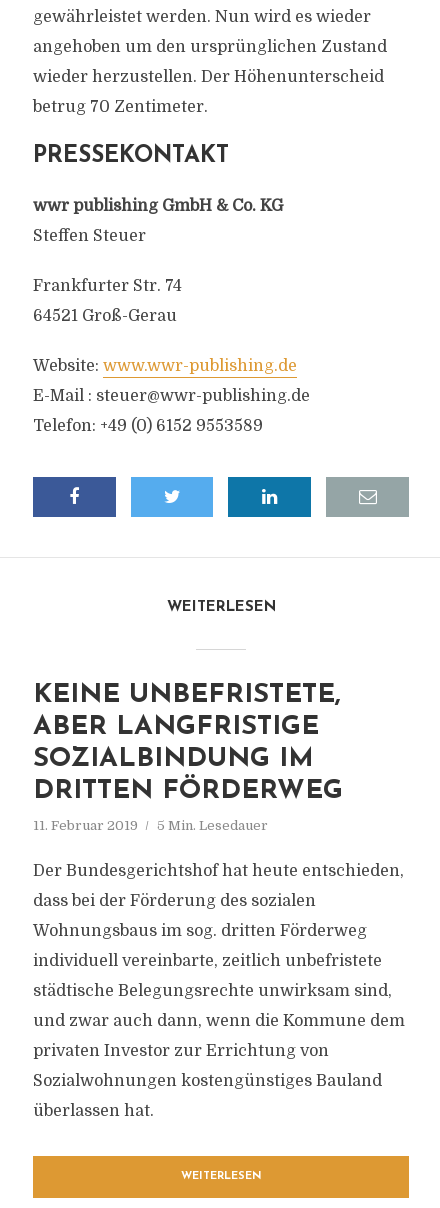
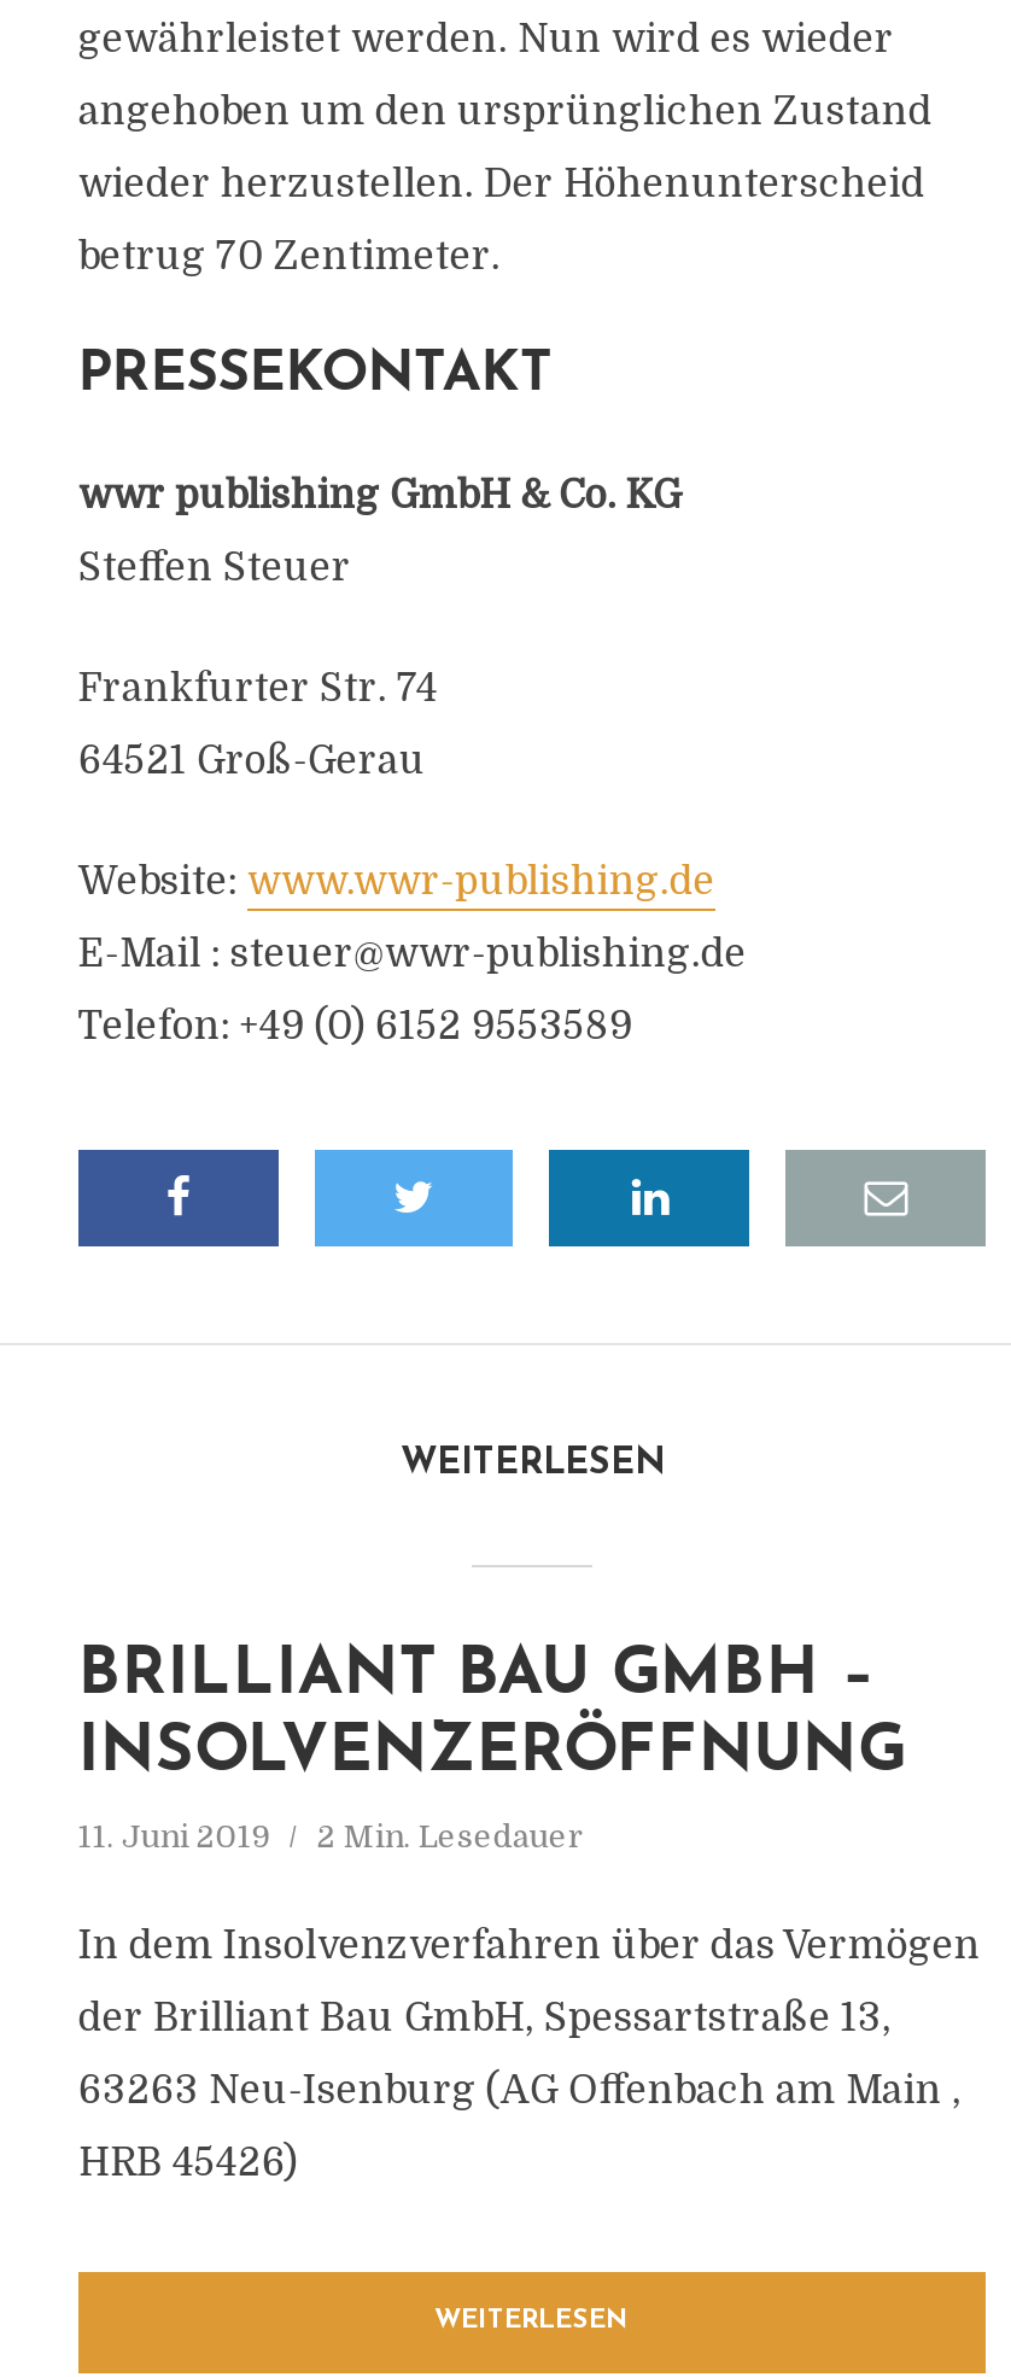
- KEINE UNBEFRISTETE,
- ABER LANGFRISTIGE
- SOZIALBINDUNG IM
- DRITTEN FÖRDERWEG
- 11. Februar 2019
- 5 Min. Lesedauer
- Der Bundesgerichtshof hat heute entschieden,
- dass bei der Förderung des sozialen
- Wohnungsbaus im sog. dritten Förderweg
- individuell vereinbarte, zeitlich unbefristete
- städtische Belegungsrechte unwirksam sind,
- und zwar auch dann, wenn die Kommune dem
- privaten Investor zur Errichtung von
- Sozialwohnungen kostengünstiges Bauland
- überlassen hat.
+ BRILLIANT BAU GMBH –
+ INSOLVENZERÖFFNUNG
+ 11. Juni 2019
+ 2 Min. Lesedauer
+ In dem Insolvenzverfahren über das Vermögen
+ der Brilliant Bau GmbH, Spessartstraße 13,
+ 63263 Neu-Isenburg (AG Offenbach am Main ,
+ HRB 45426)
